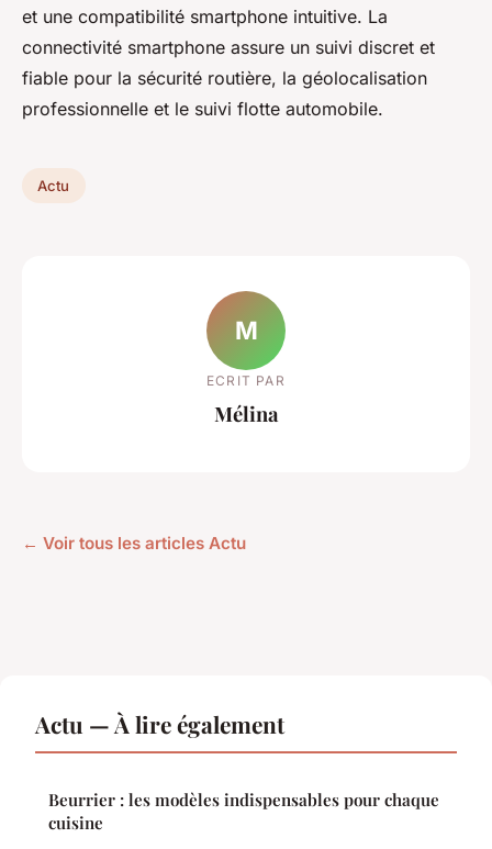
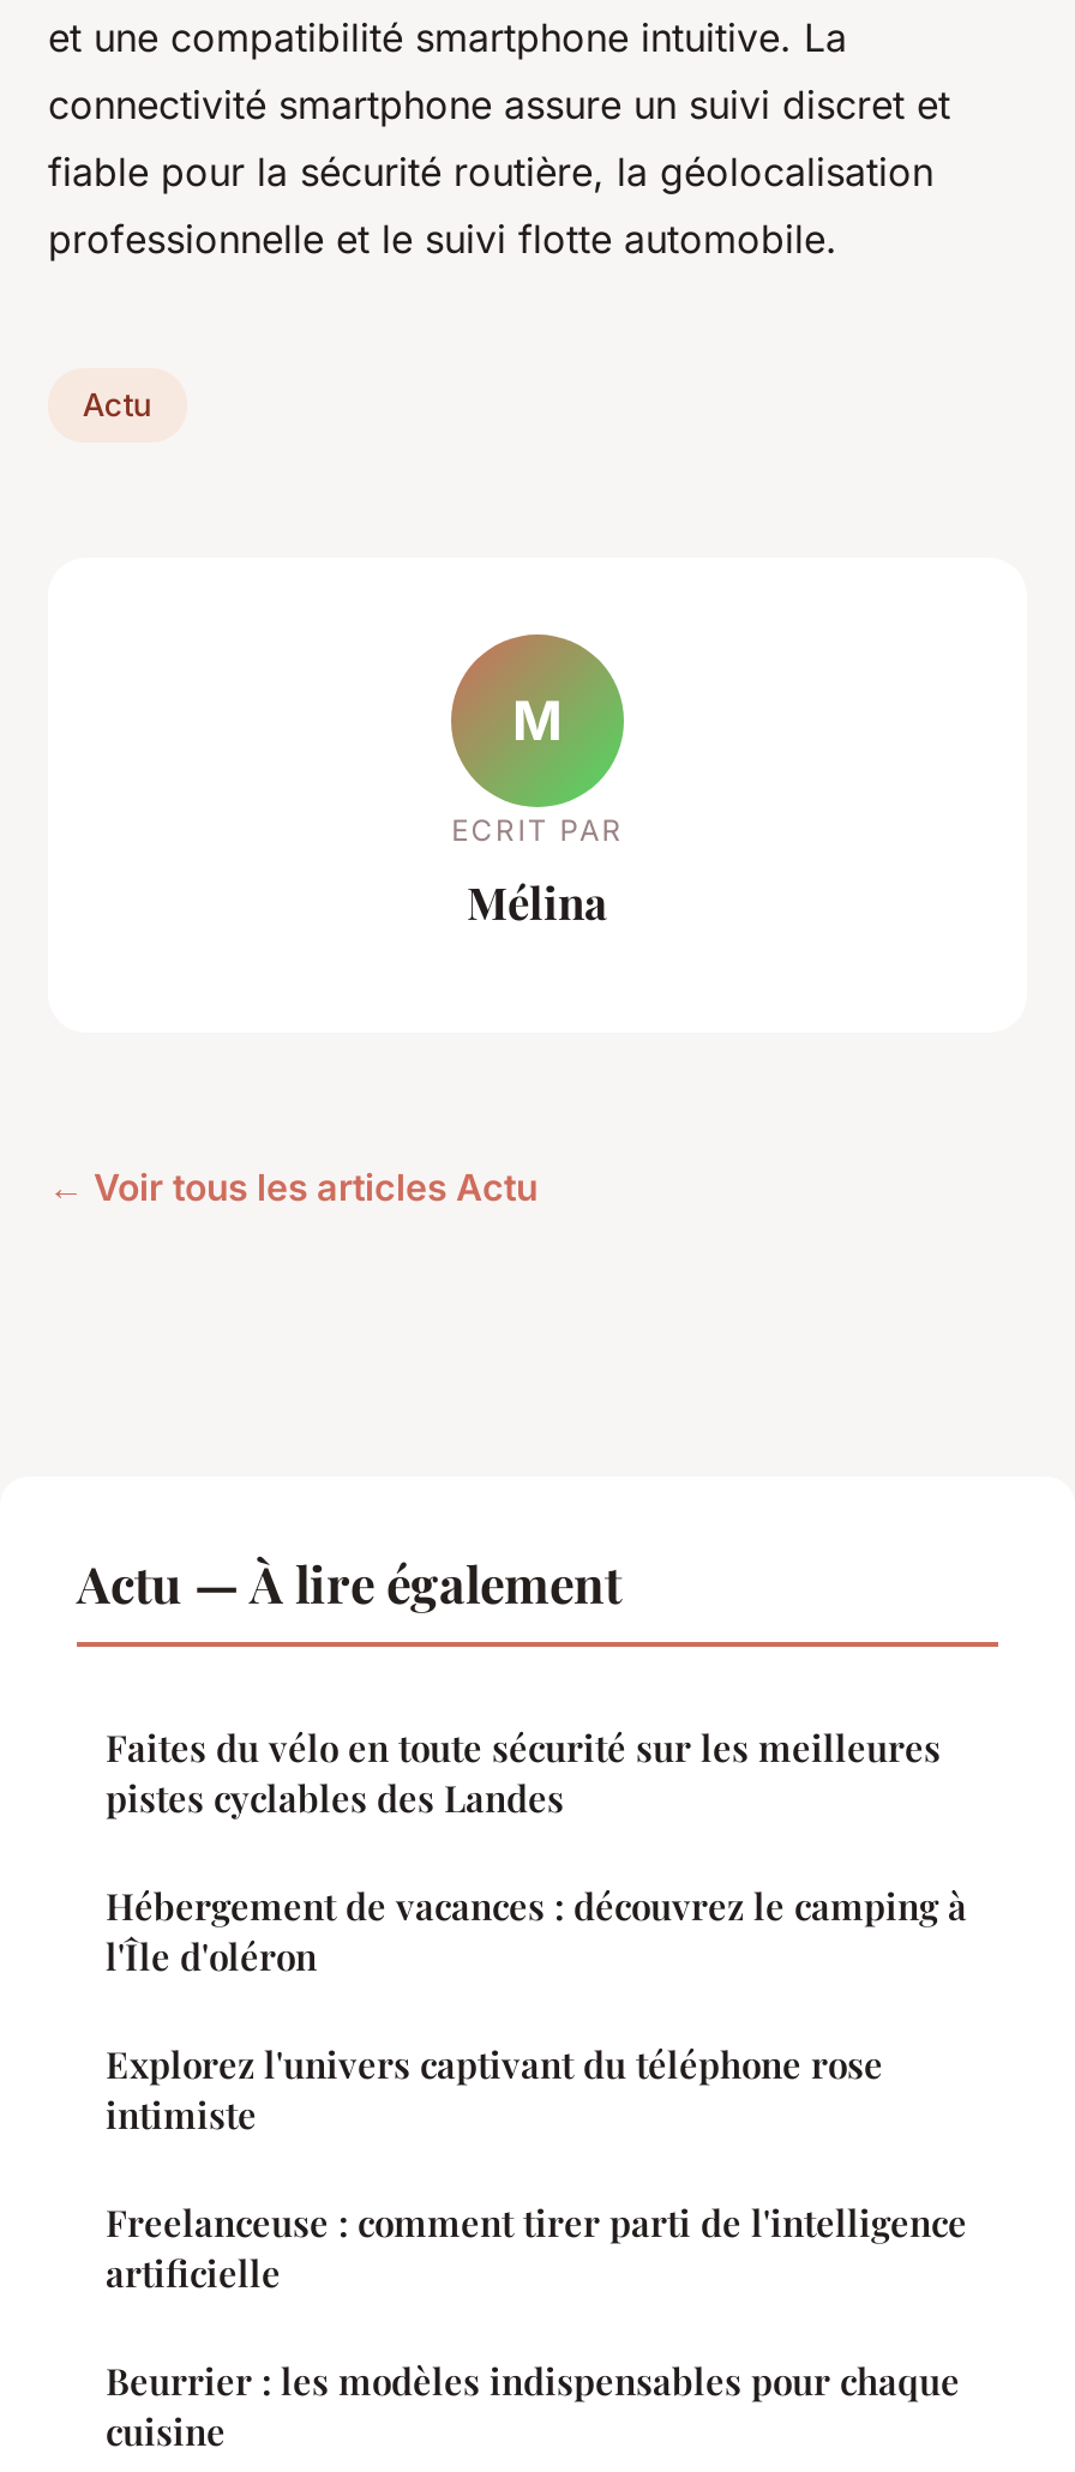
+ Faites du vélo en toute sécurité sur les meilleures
+ pistes cyclables des Landes
+ Hébergement de vacances : découvrez le camping à
+ l'Île d'oléron
+ Explorez l'univers captivant du téléphone rose
+ intimiste
+ Freelanceuse : comment tirer parti de l'intelligence
+ artificielle
